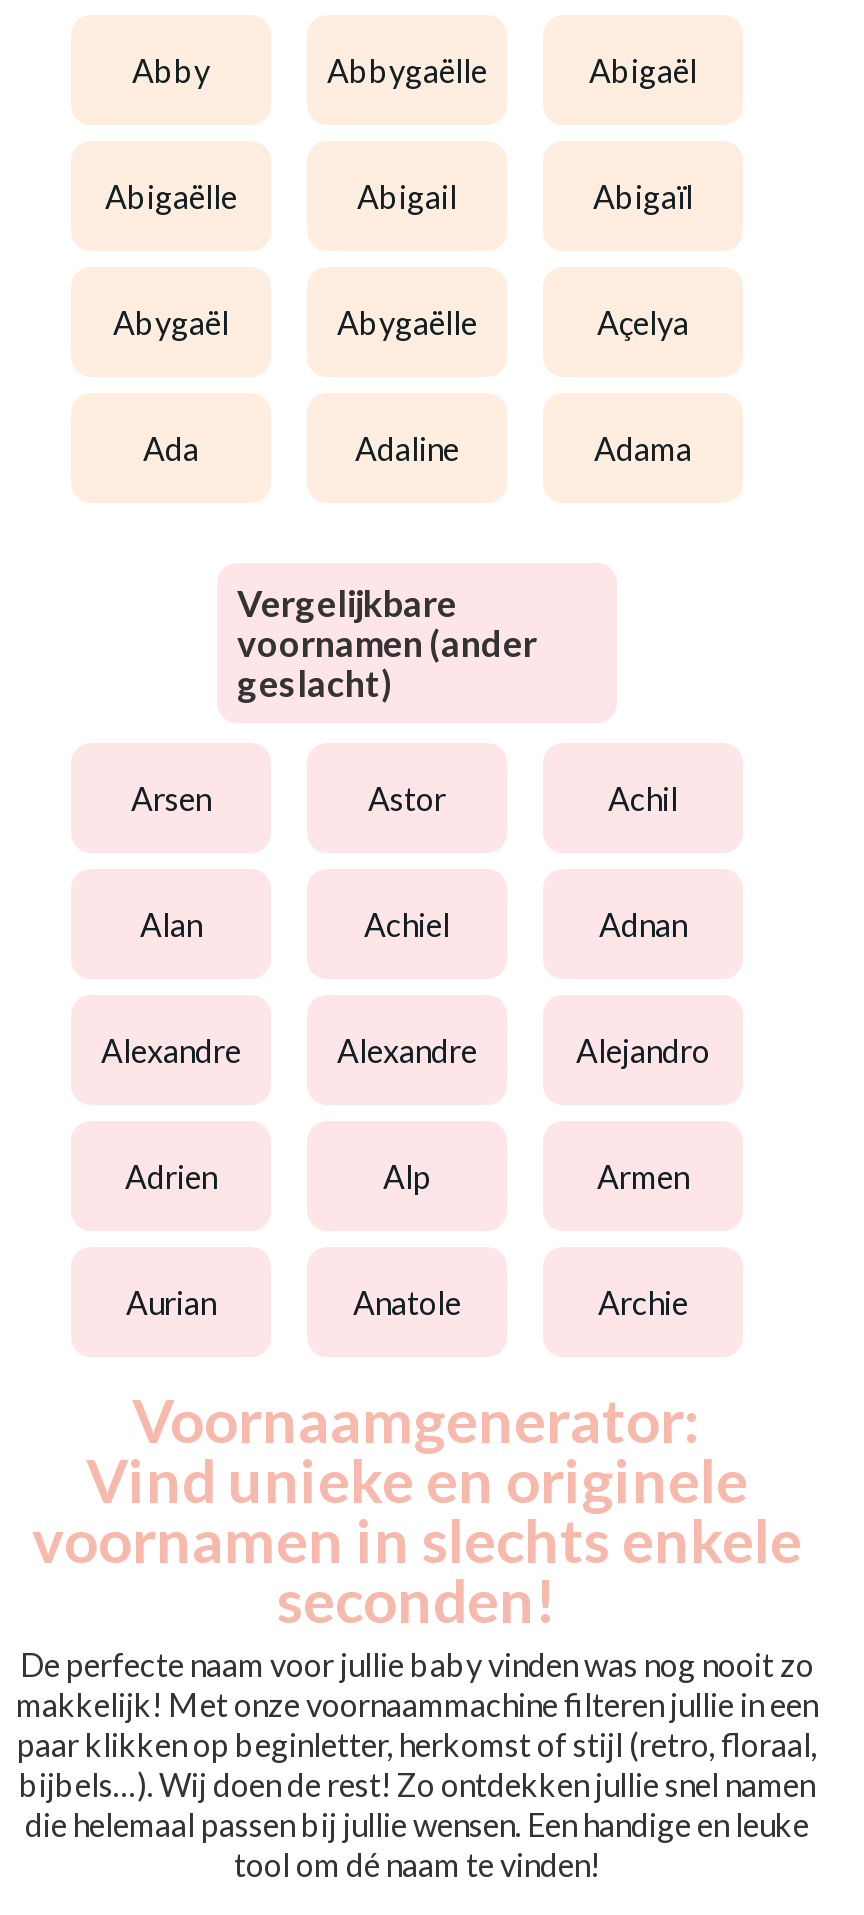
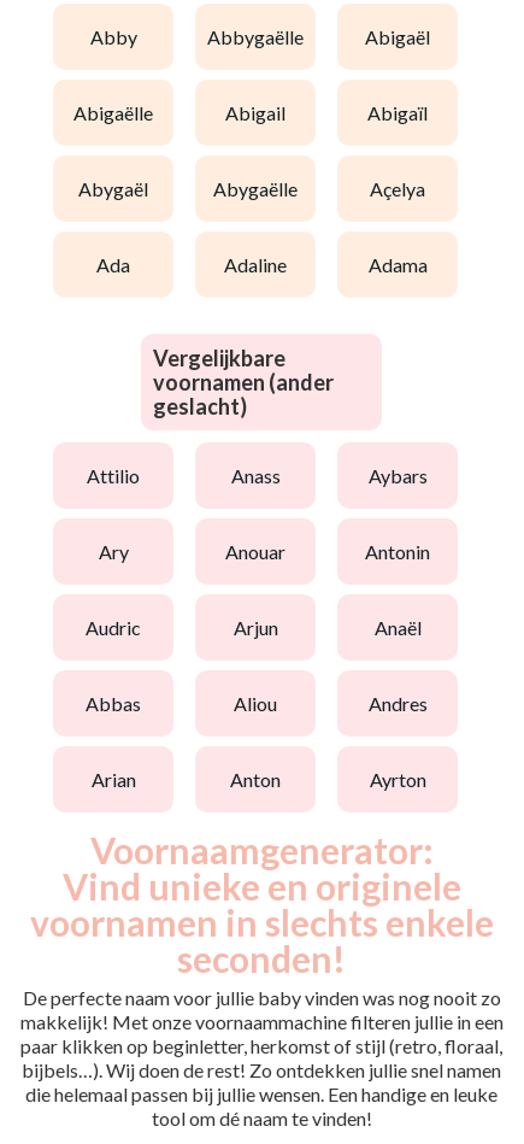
- arsen
- astor
- achil
+ attilio
+ anass
+ aybars

- alan
- achiel
- adnan
+ ary
+ anouar
+ antonin

- alexandre
- alexandre
- alejandro
+ audric
+ arjun
+ anaël

- adrien
- alp
- armen
+ abbas
+ aliou
+ andres

- aurian
- anatole
- archie
+ arian
+ anton
+ ayrton
